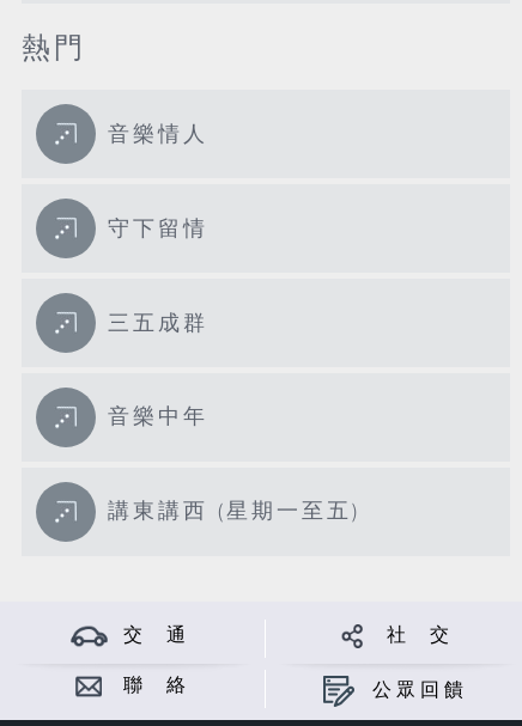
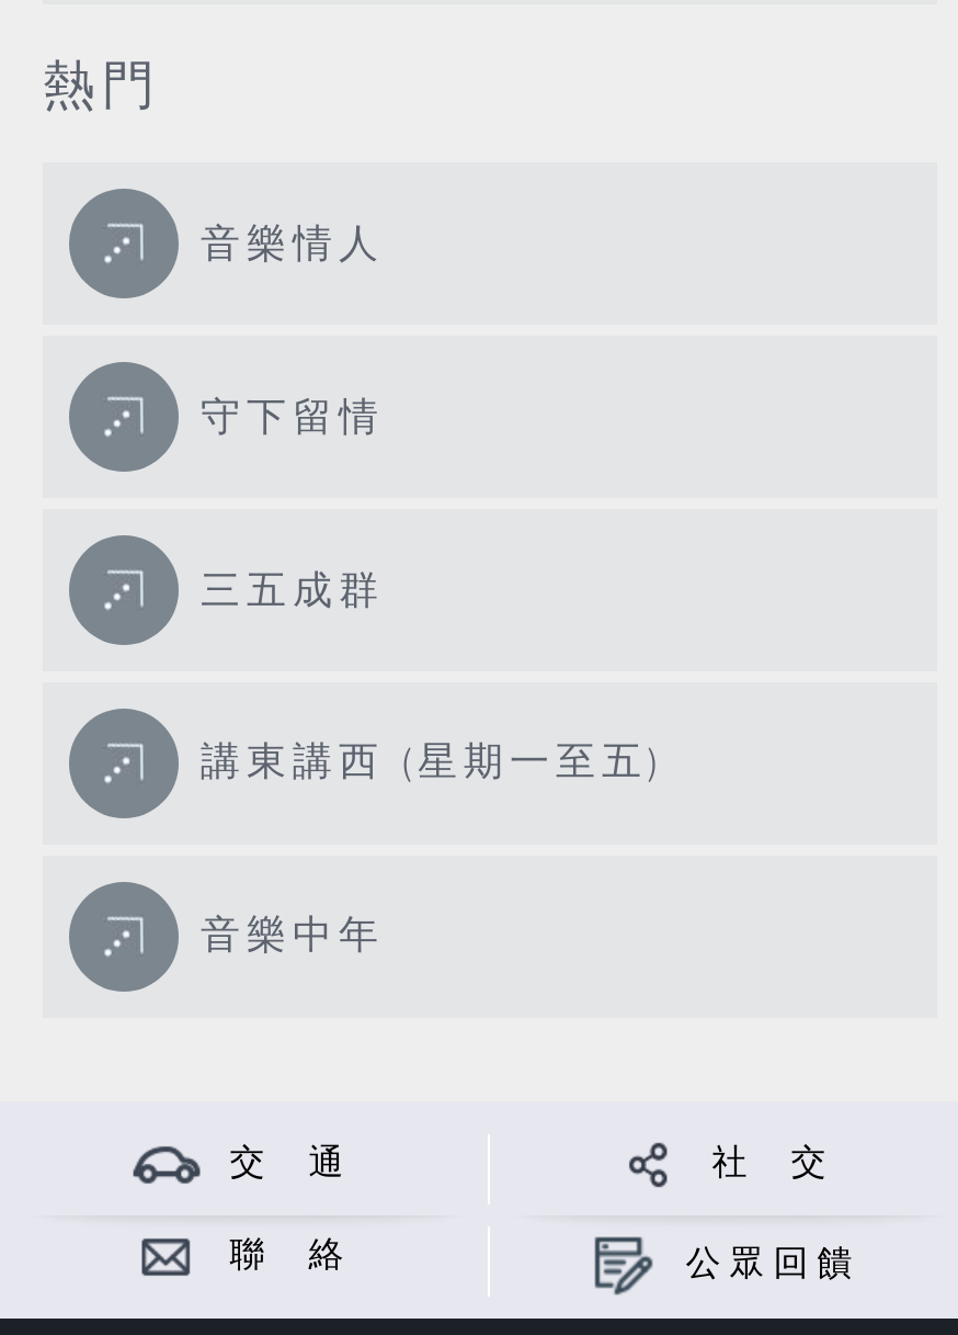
moved down: 音樂中年

moved up: 講東講西 (星期一至五)
